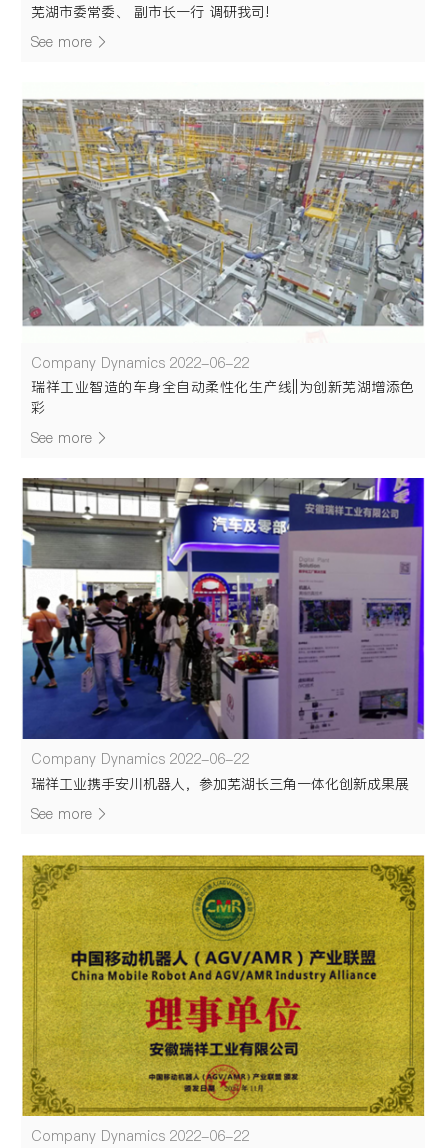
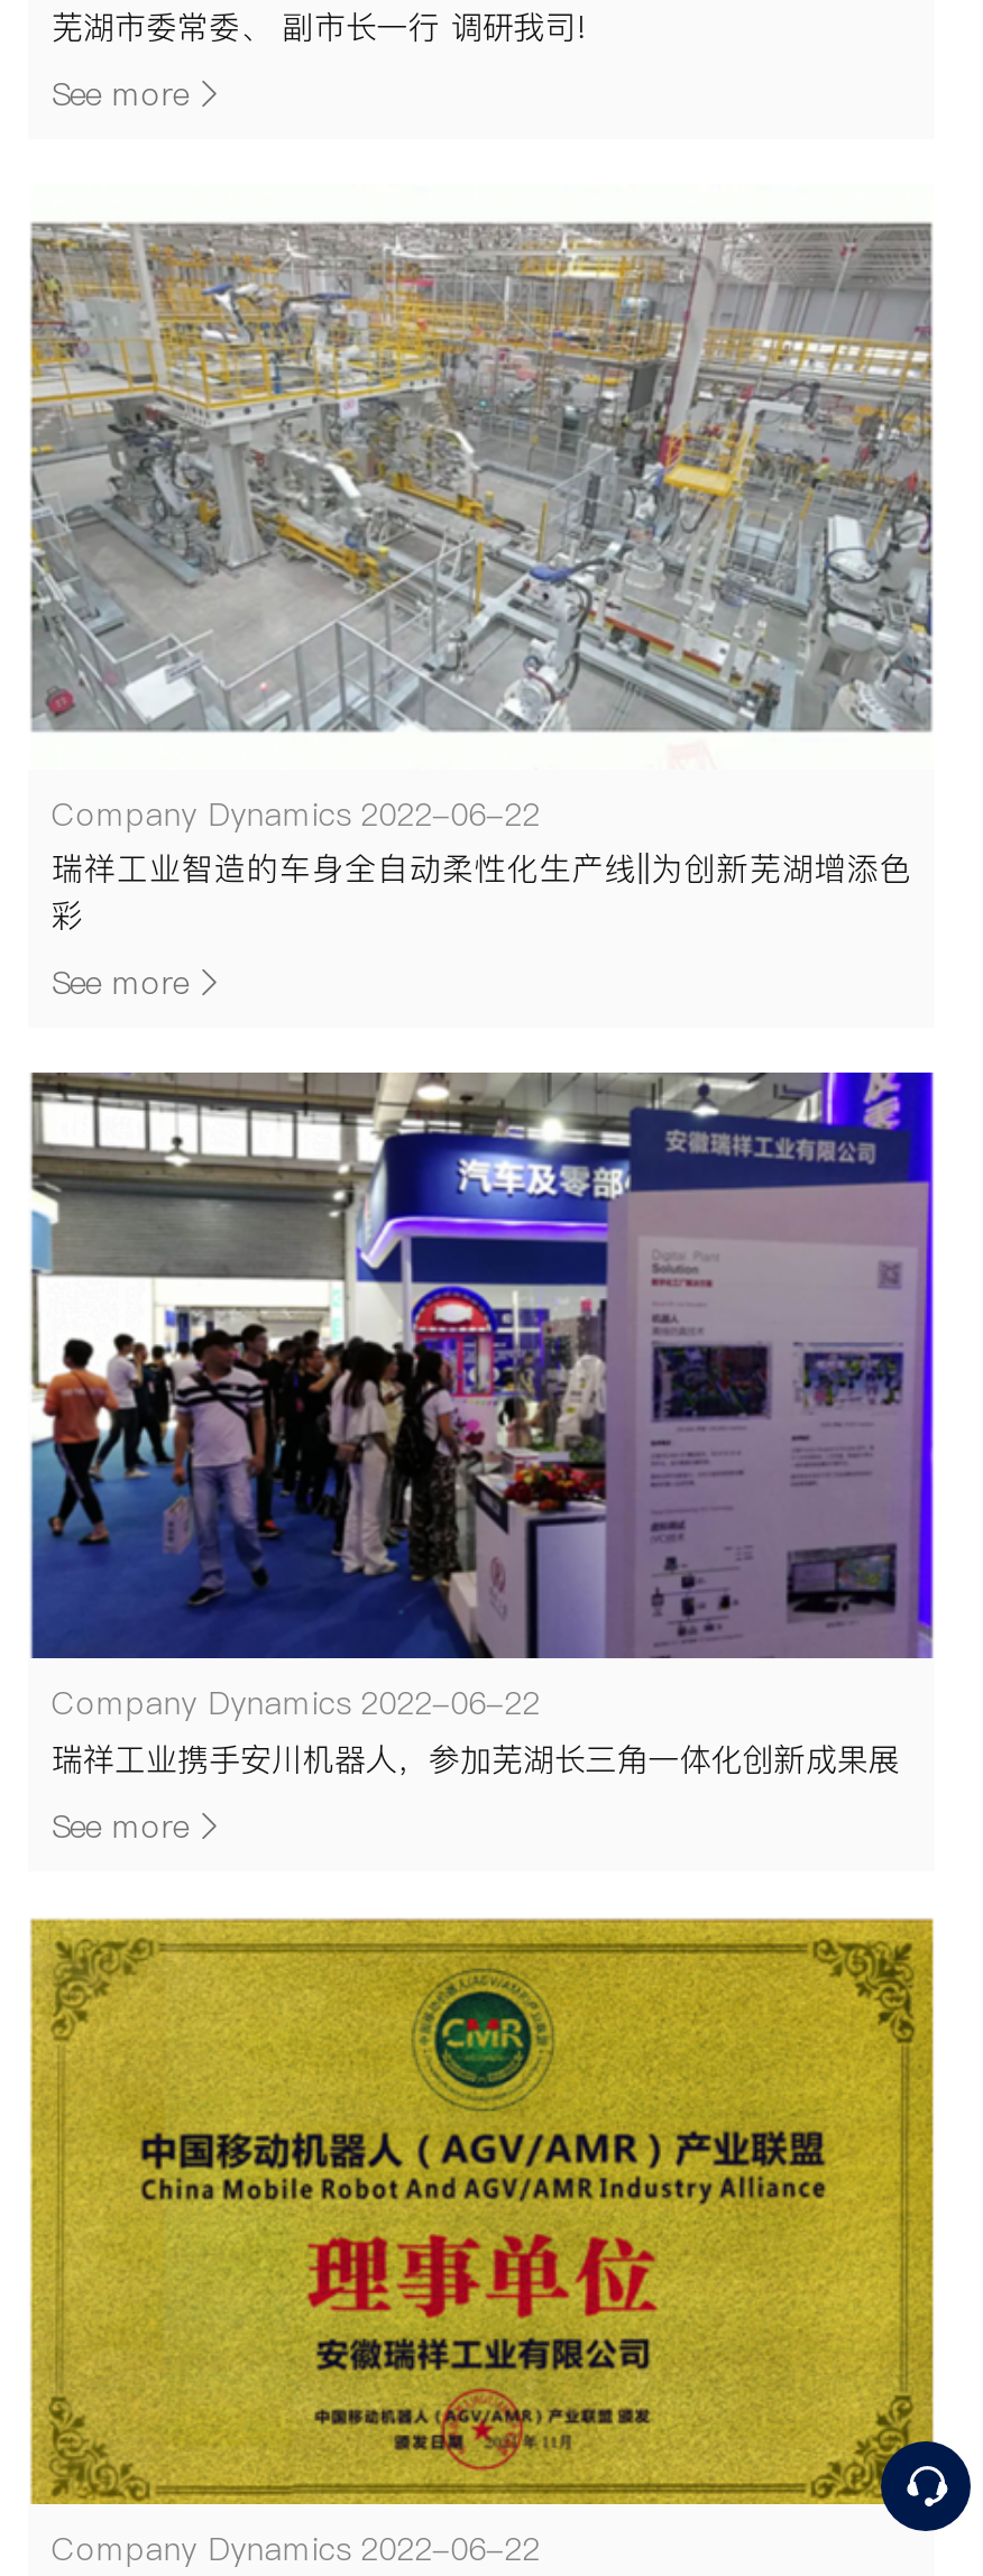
- [image]
+ [image]
